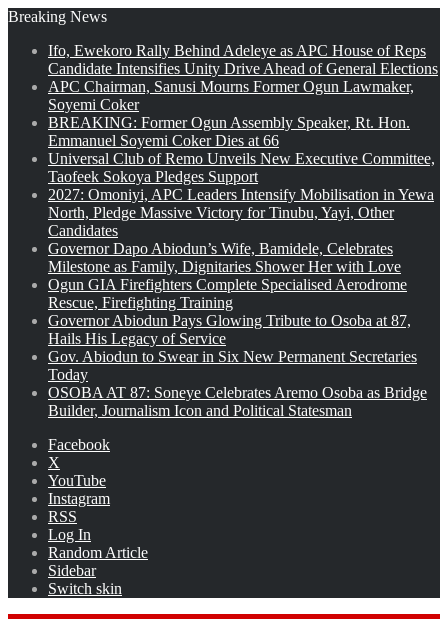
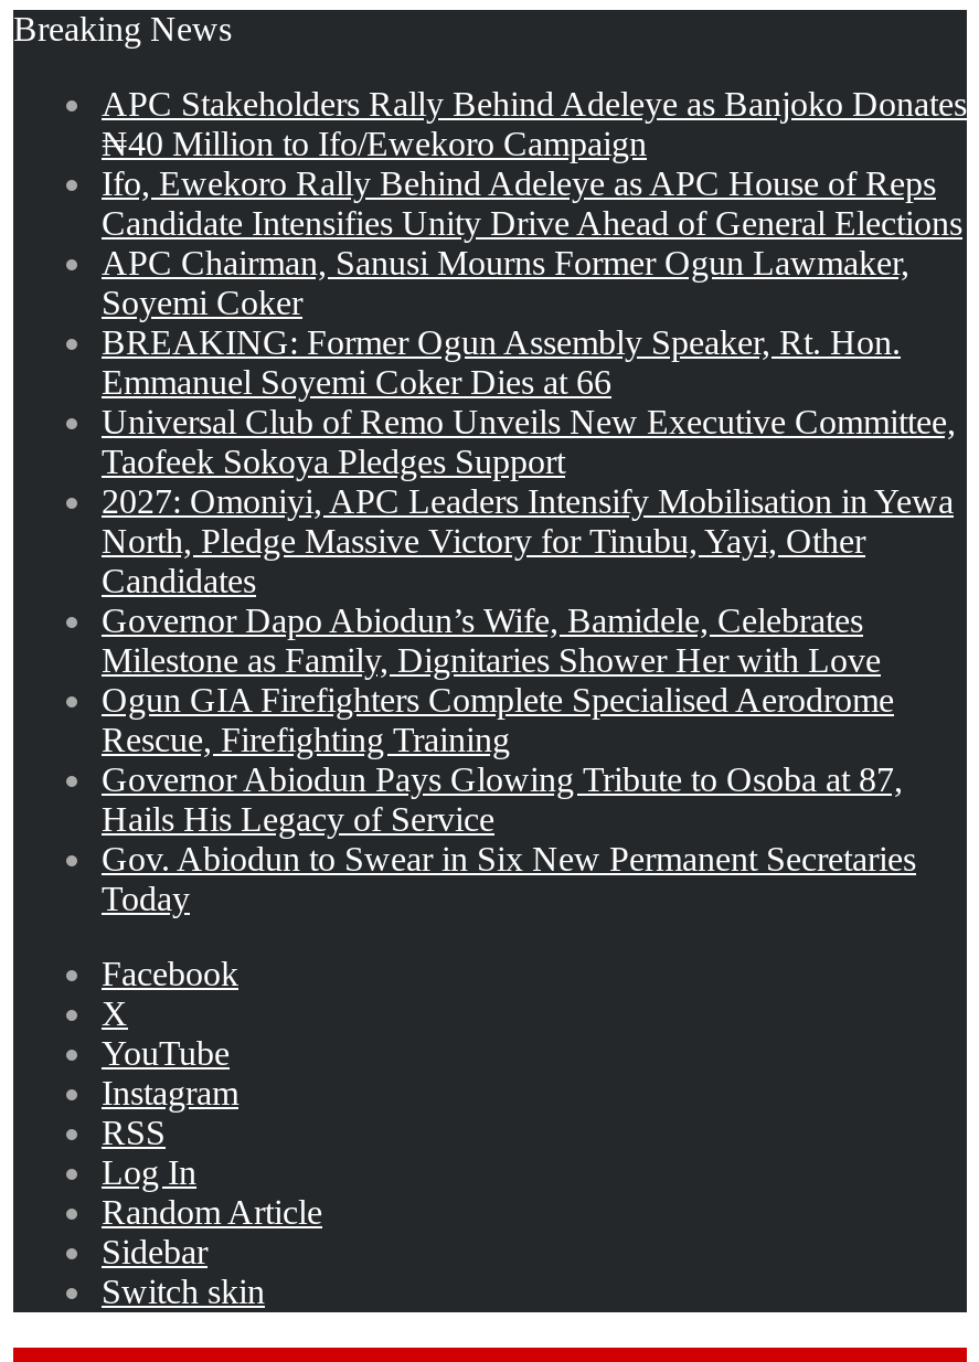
+ APC Stakeholders Rally Behind Adeleye as Banjoko Donates
+ ₦40 Million to Ifo/Ewekoro Campaign

moved down: Ifo, Ewekoro Rally Behind Adeleye as APC House of Reps | Candidate Intensifies Unity Drive Ahead of General Elections | APC Chairman, Sanusi Mourns Former Ogun Lawmaker, | ... | Gov. Abiodun to Swear in Six New Permanent Secretaries | Today

- OSOBA AT 87: Soneye Celebrates Aremo Osoba as Bridge
- Builder, Journalism Icon and Political Statesman
